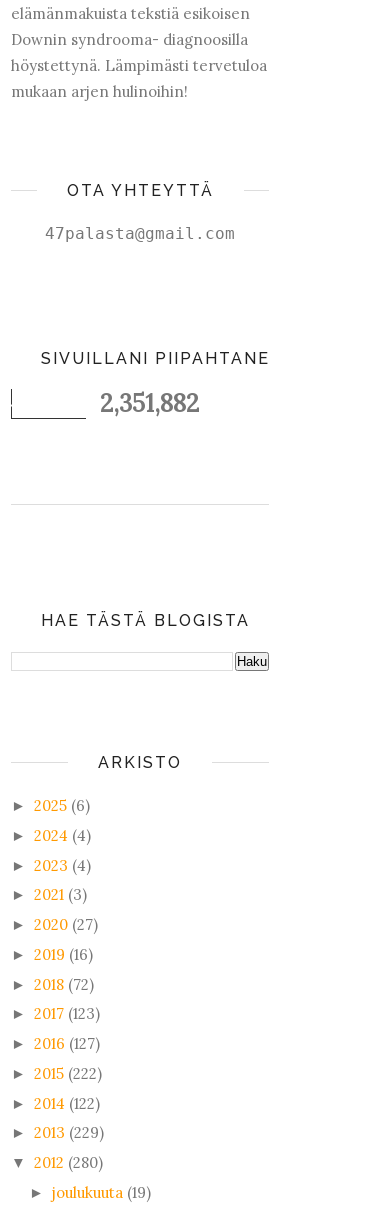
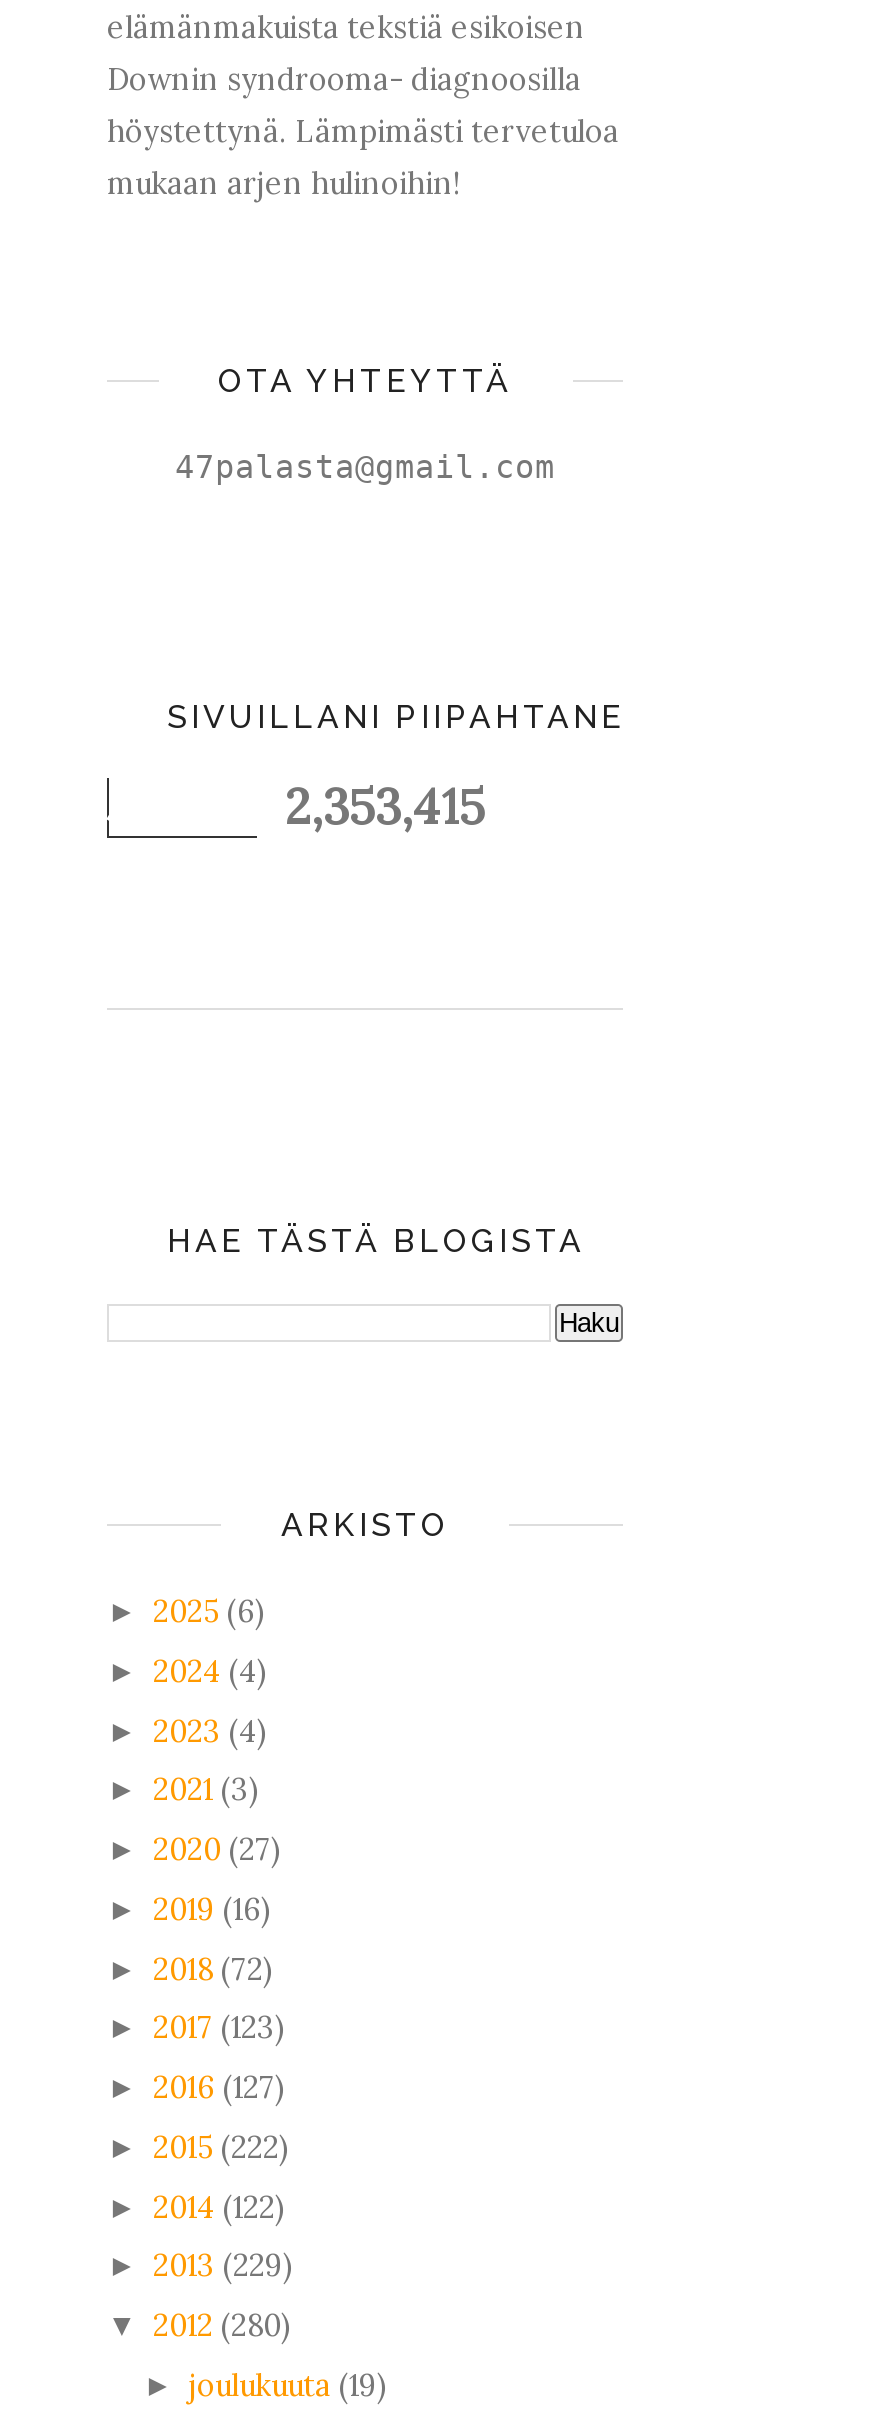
- 2,351,882
+ 2,353,415
